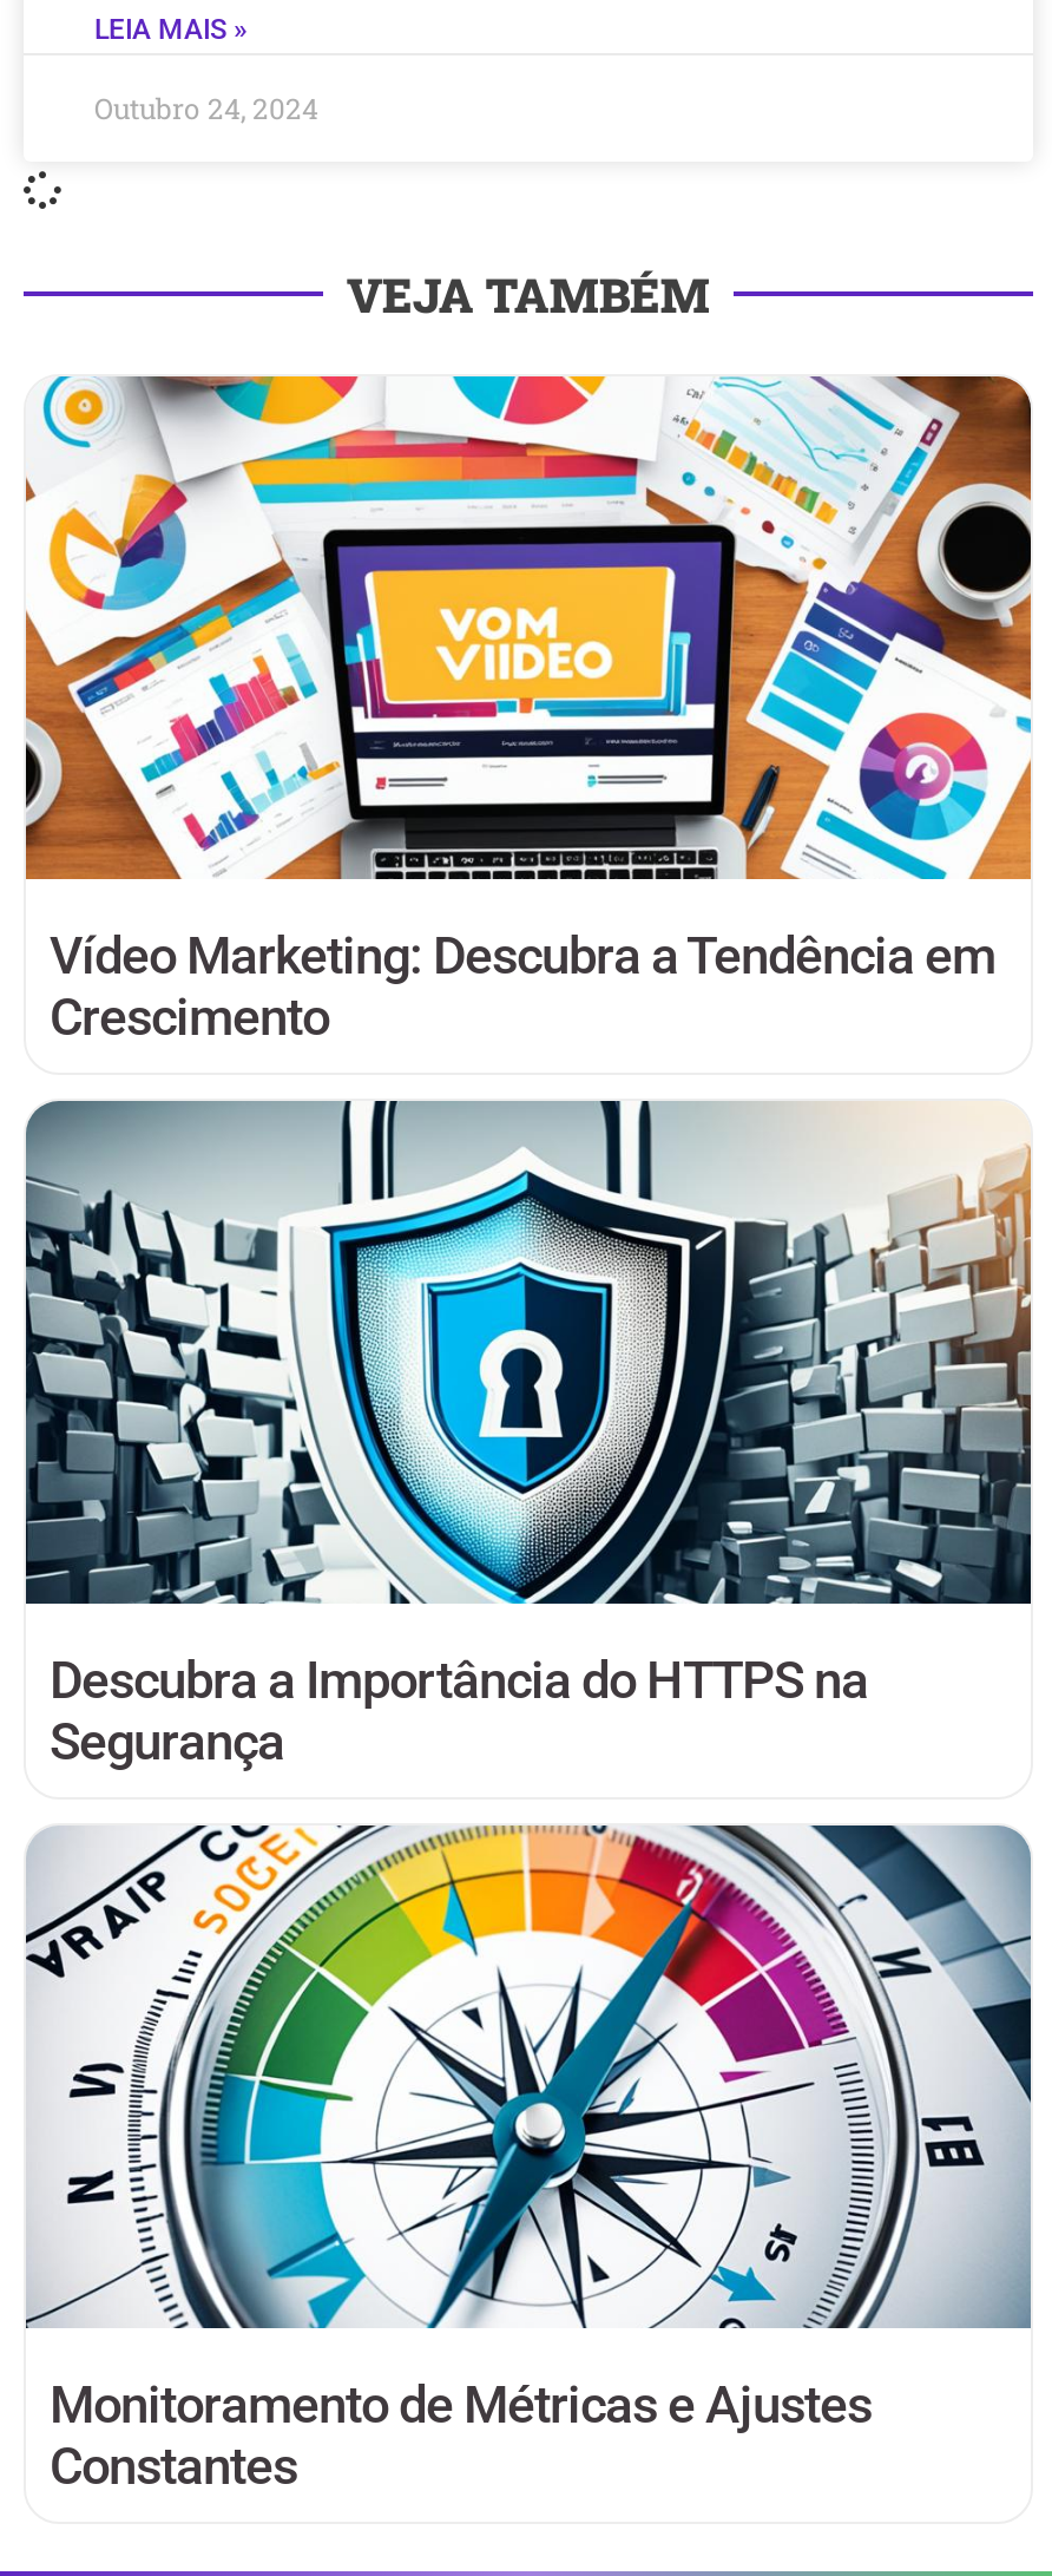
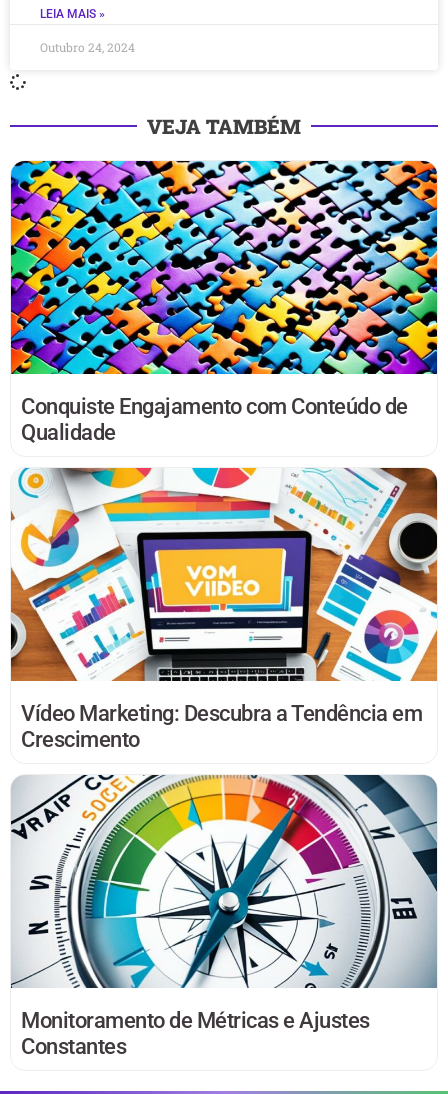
+ [image]
+ Conquiste Engajamento com Conteúdo de
+ Qualidade

moved down: [image] | Vídeo Marketing: Descubra a Tendência em | Crescimento

- [image]
- Descubra a Importância do HTTPS na
- Segurança
